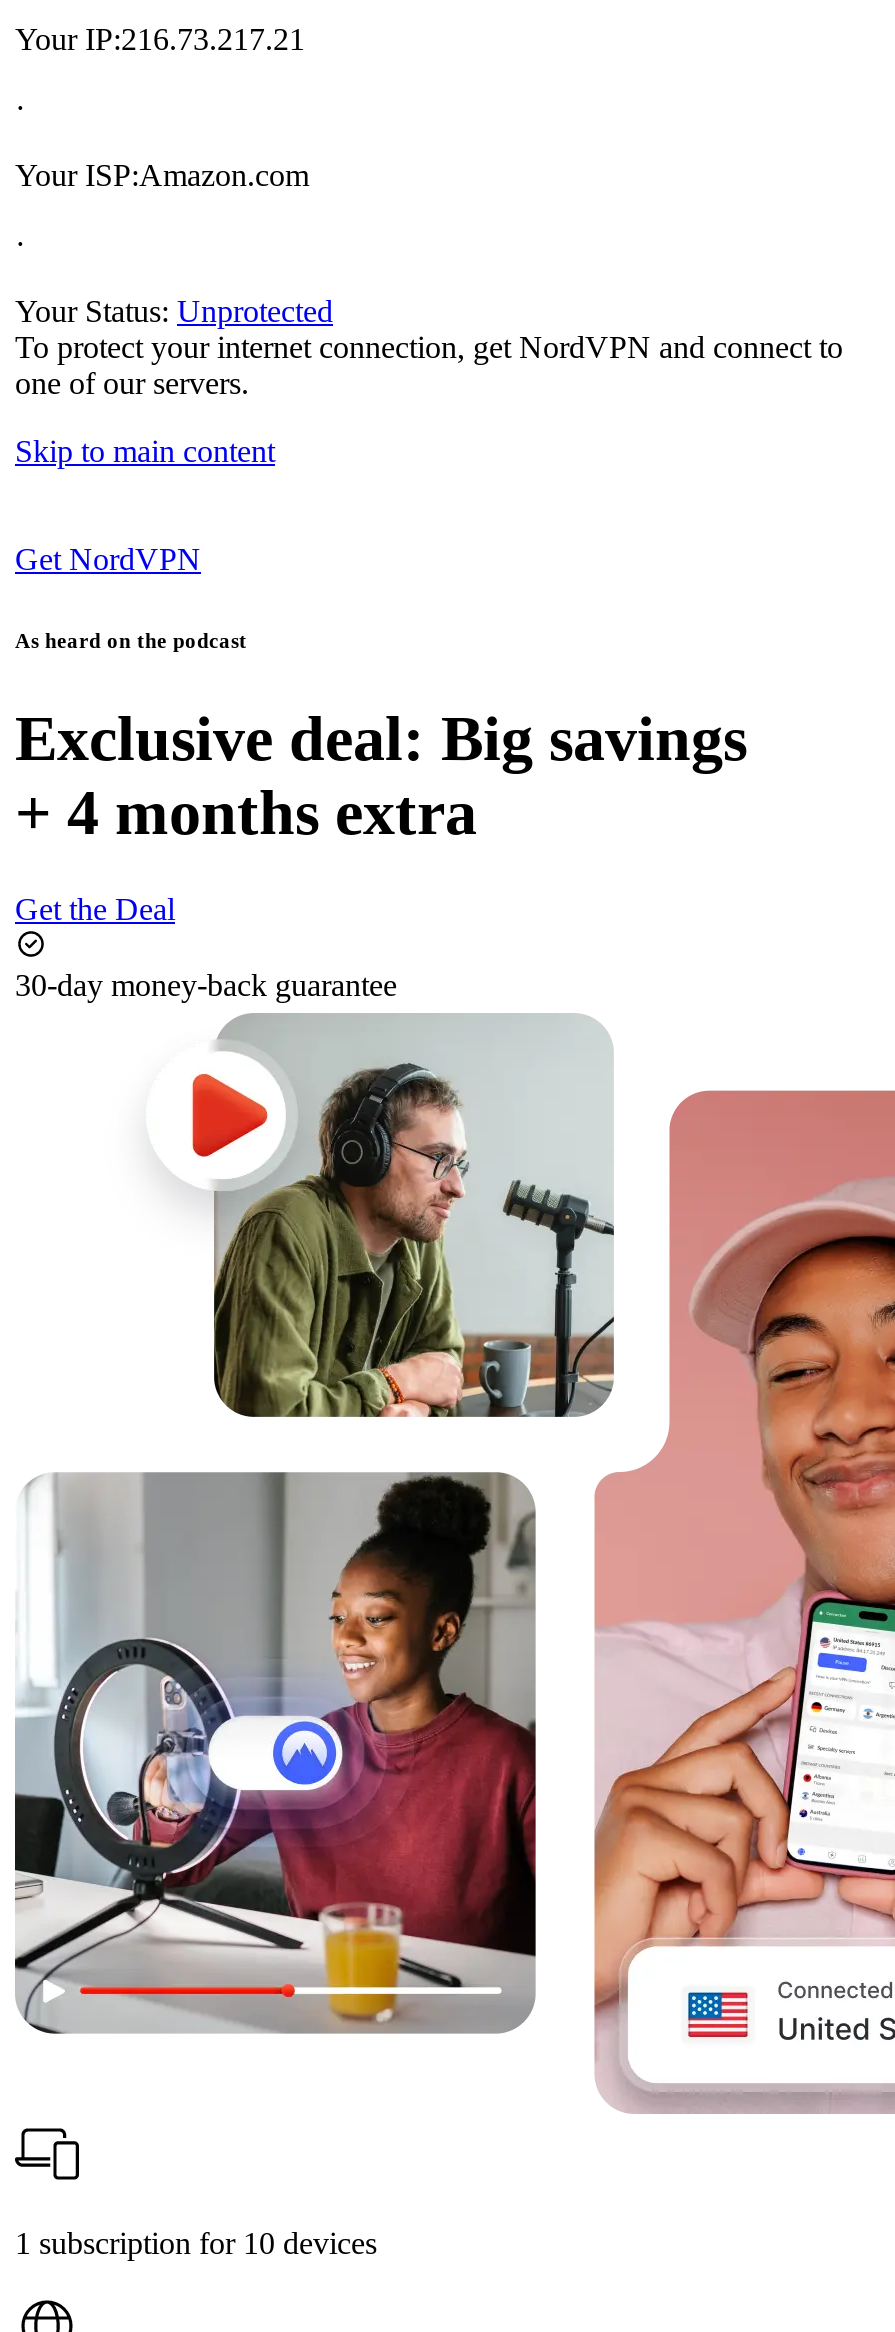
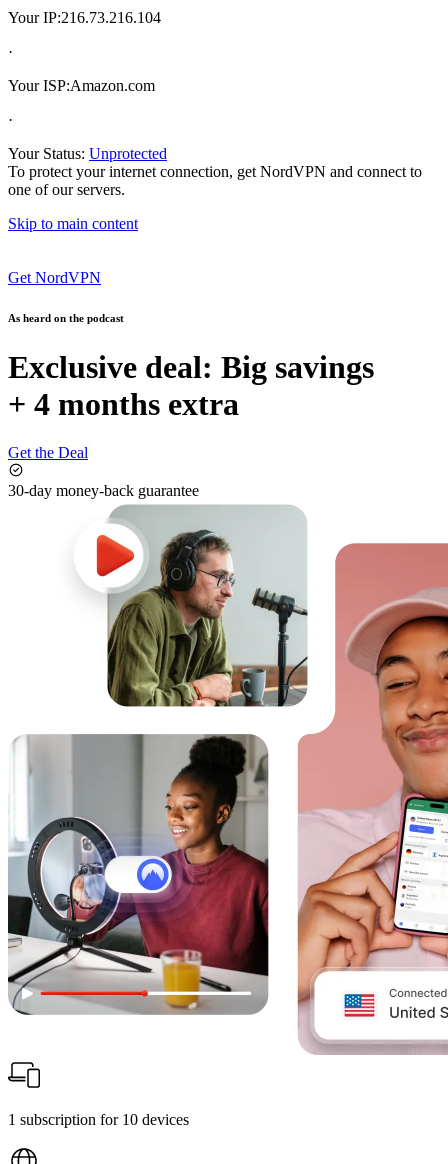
- Your IP:216.73.217.21
+ Your IP:216.73.216.104
